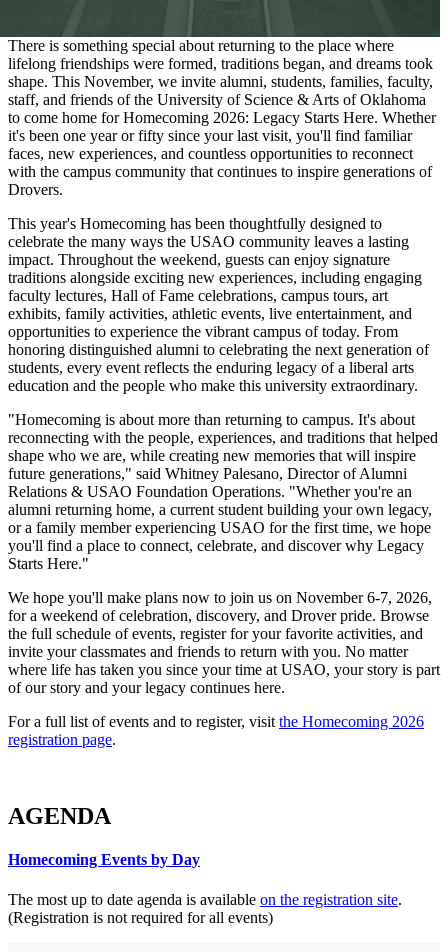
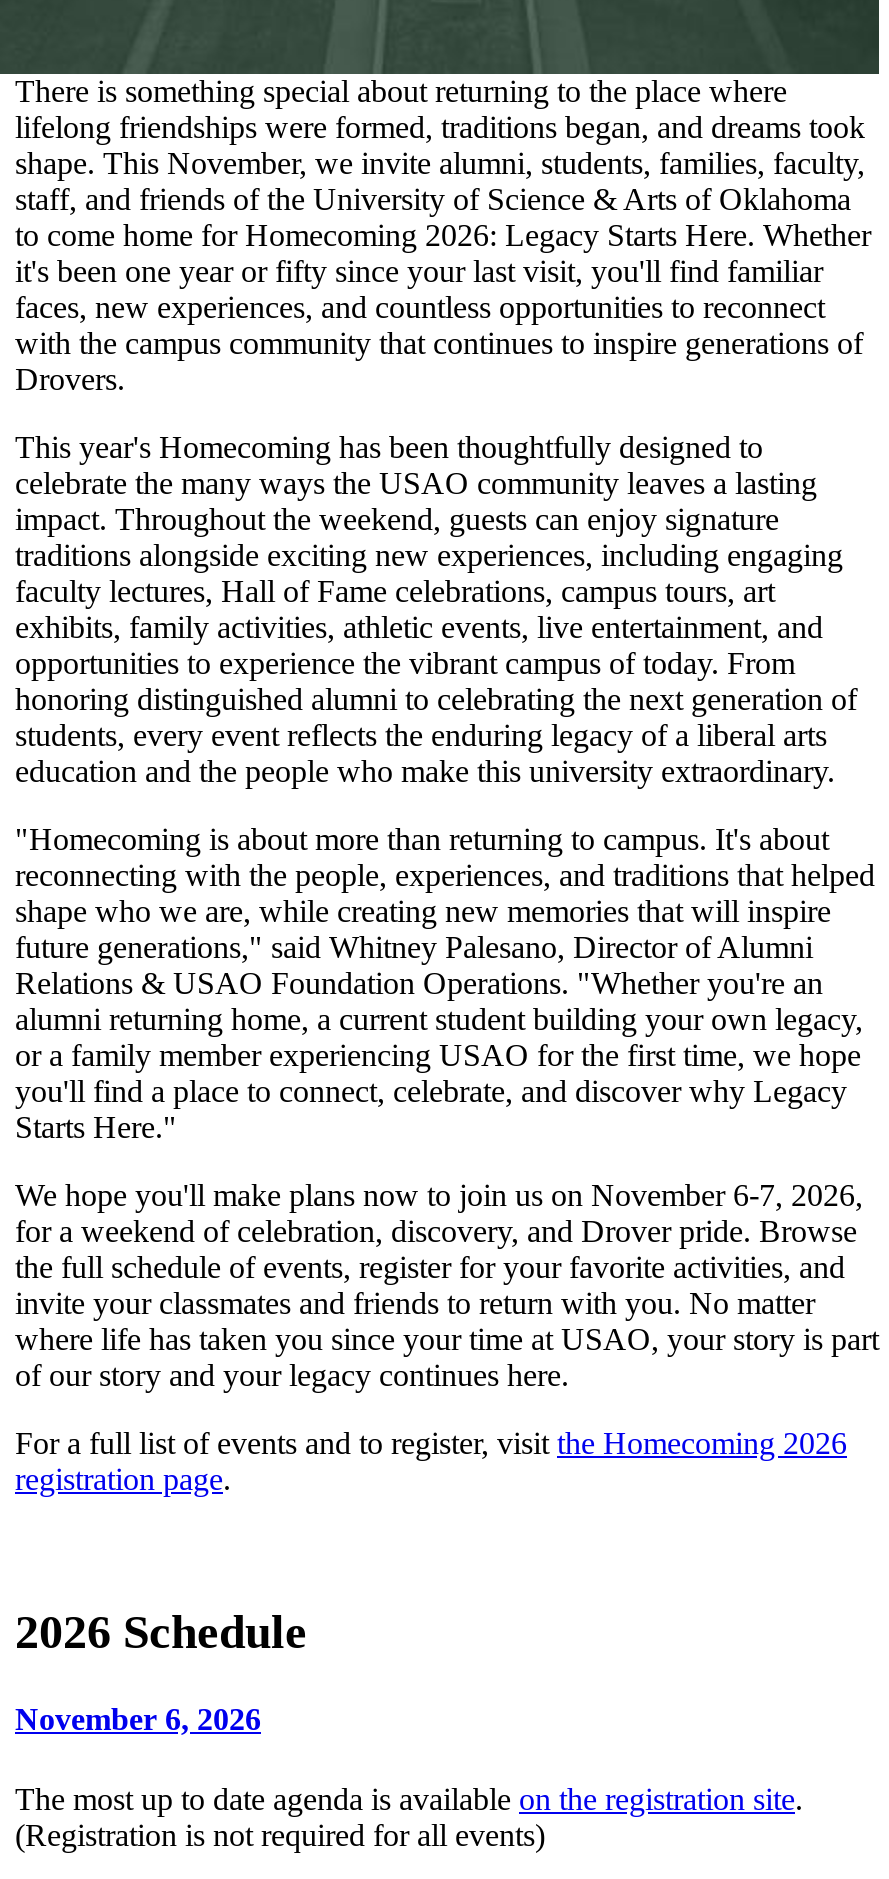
- AGENDA
+ 2026 Schedule

- Homecoming Events by Day
+ November 6, 2026
